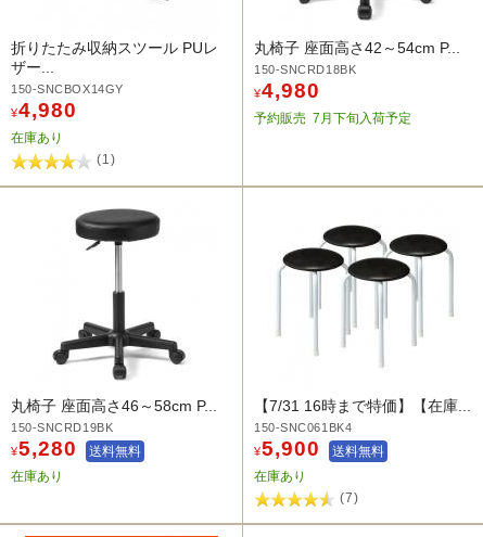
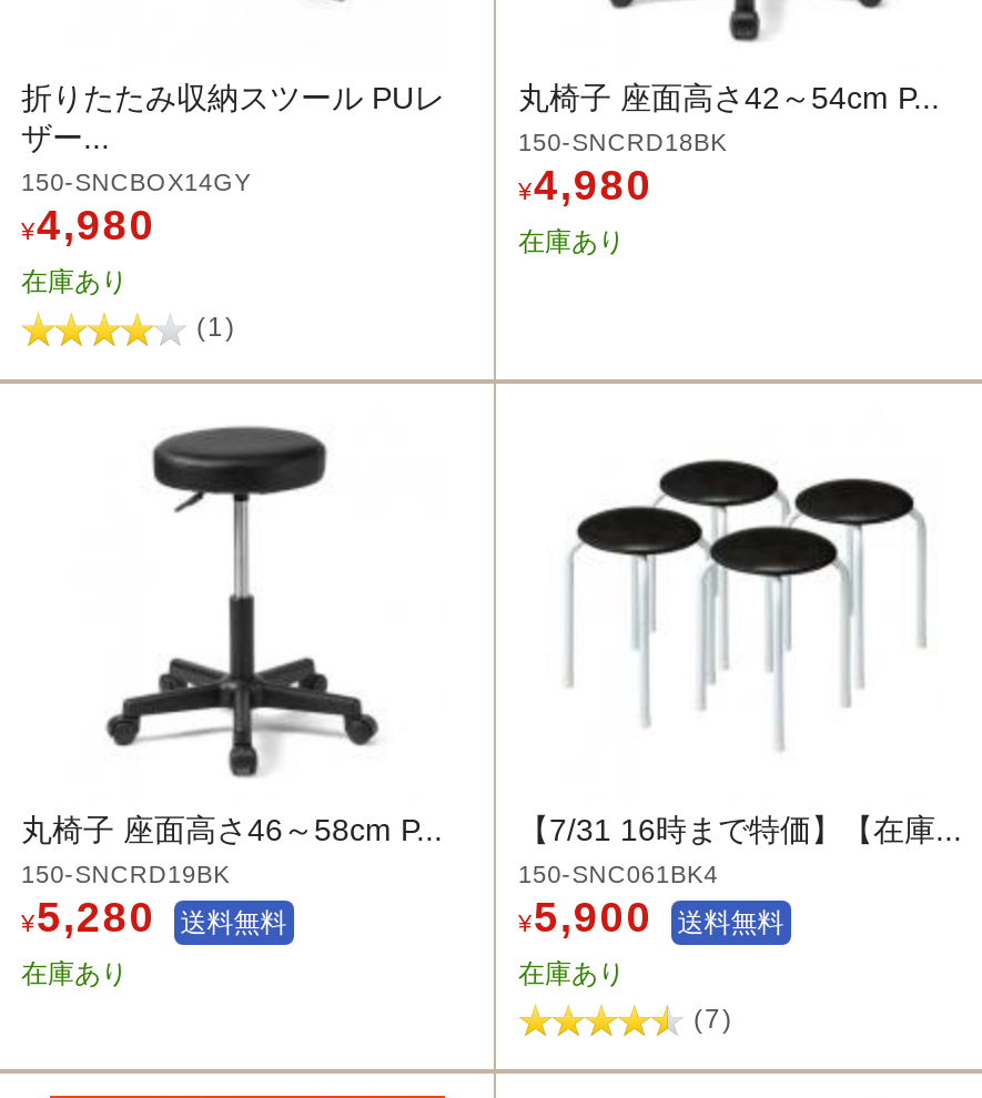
- 予約販売7月下旬入荷予定
+ 在庫あり
